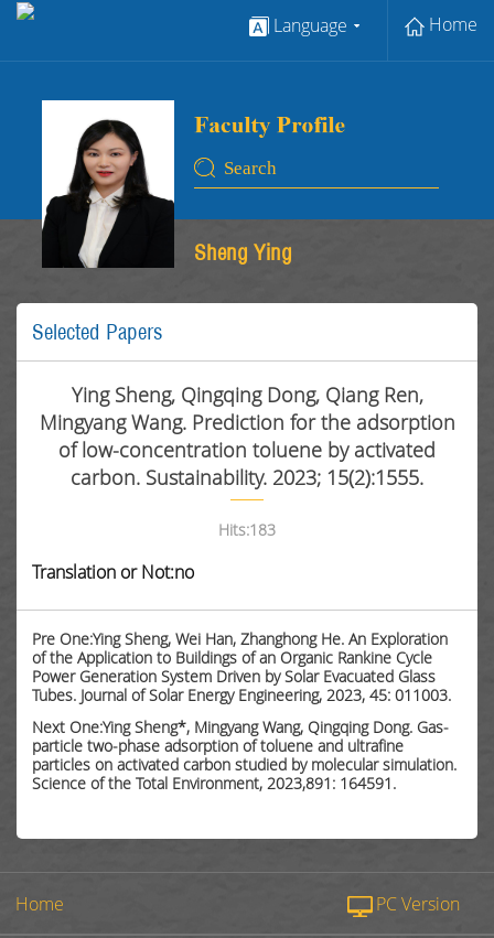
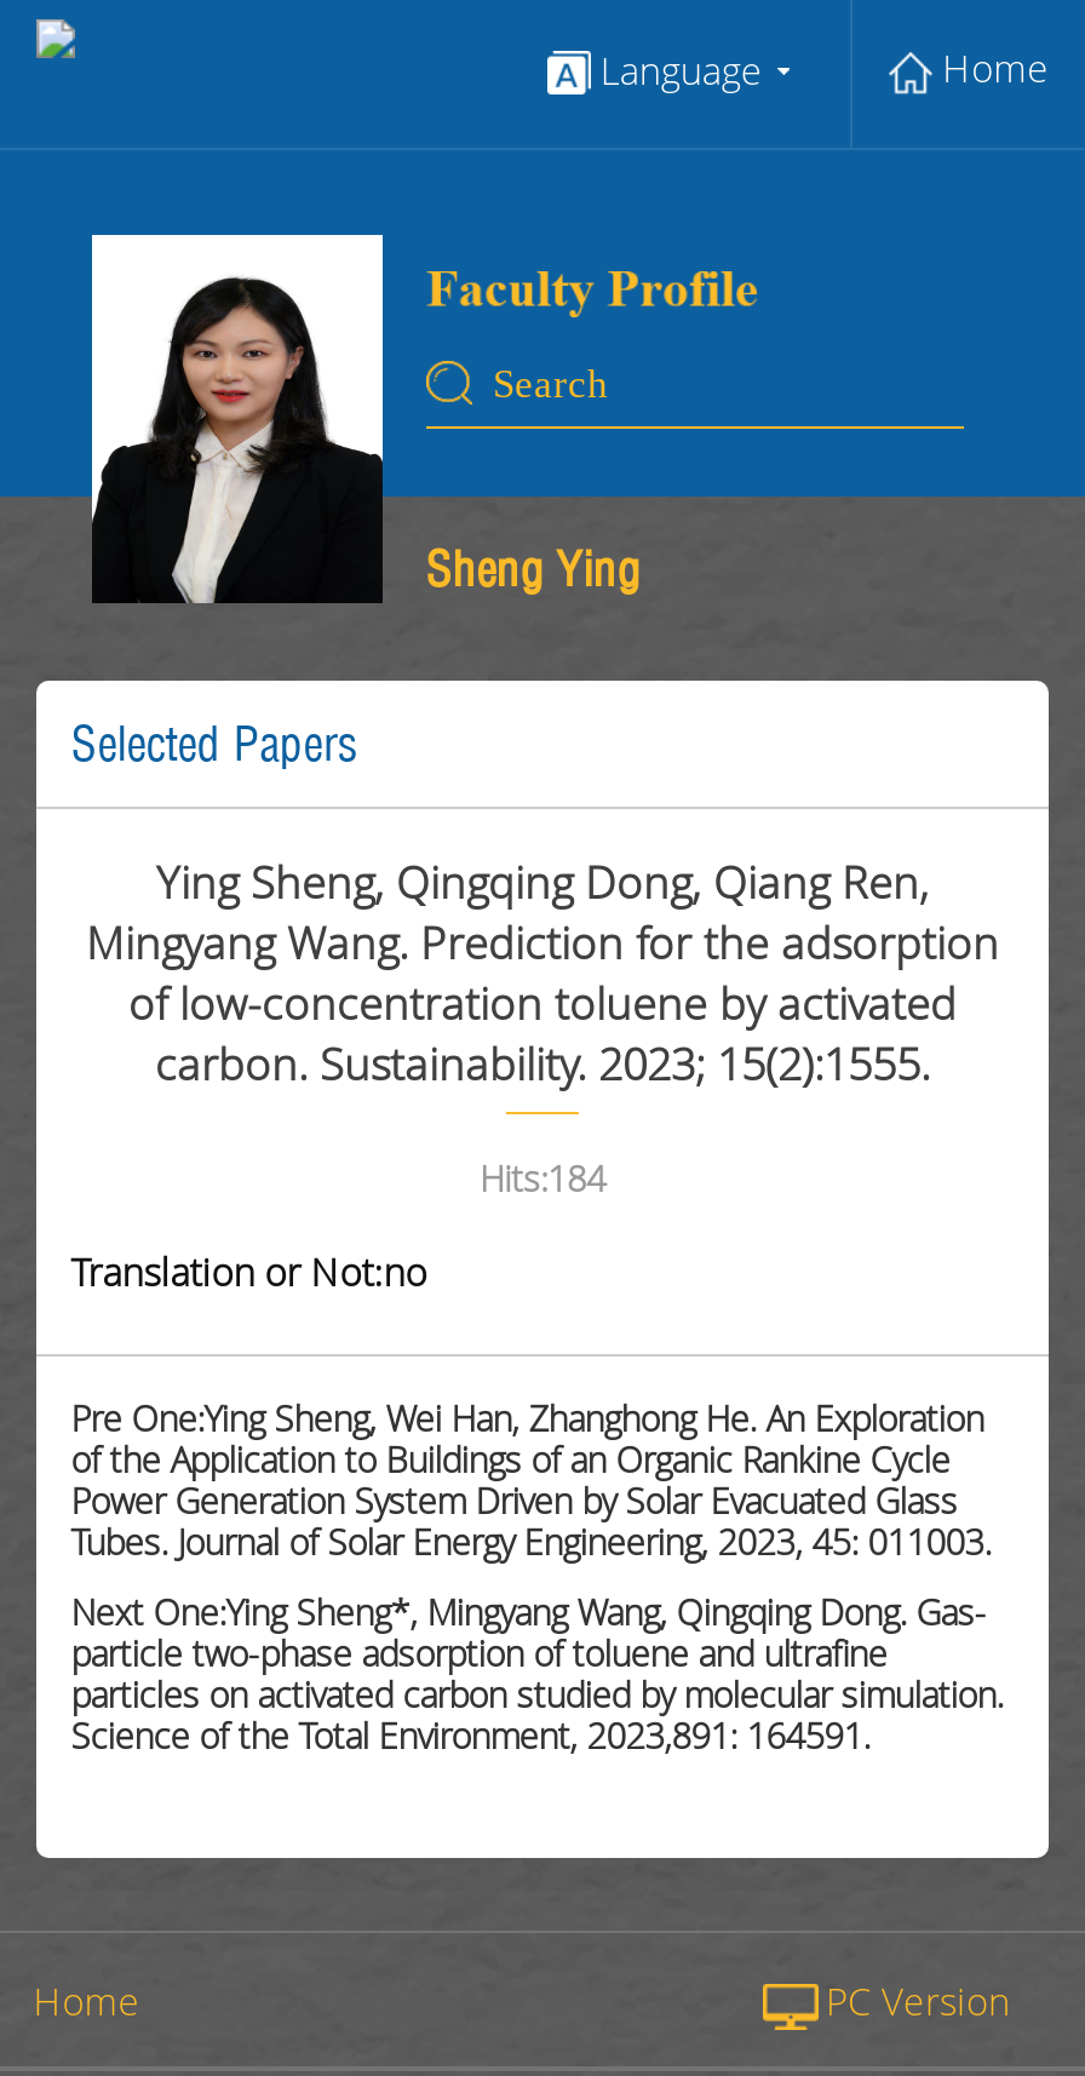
- Hits:183
+ Hits:184
